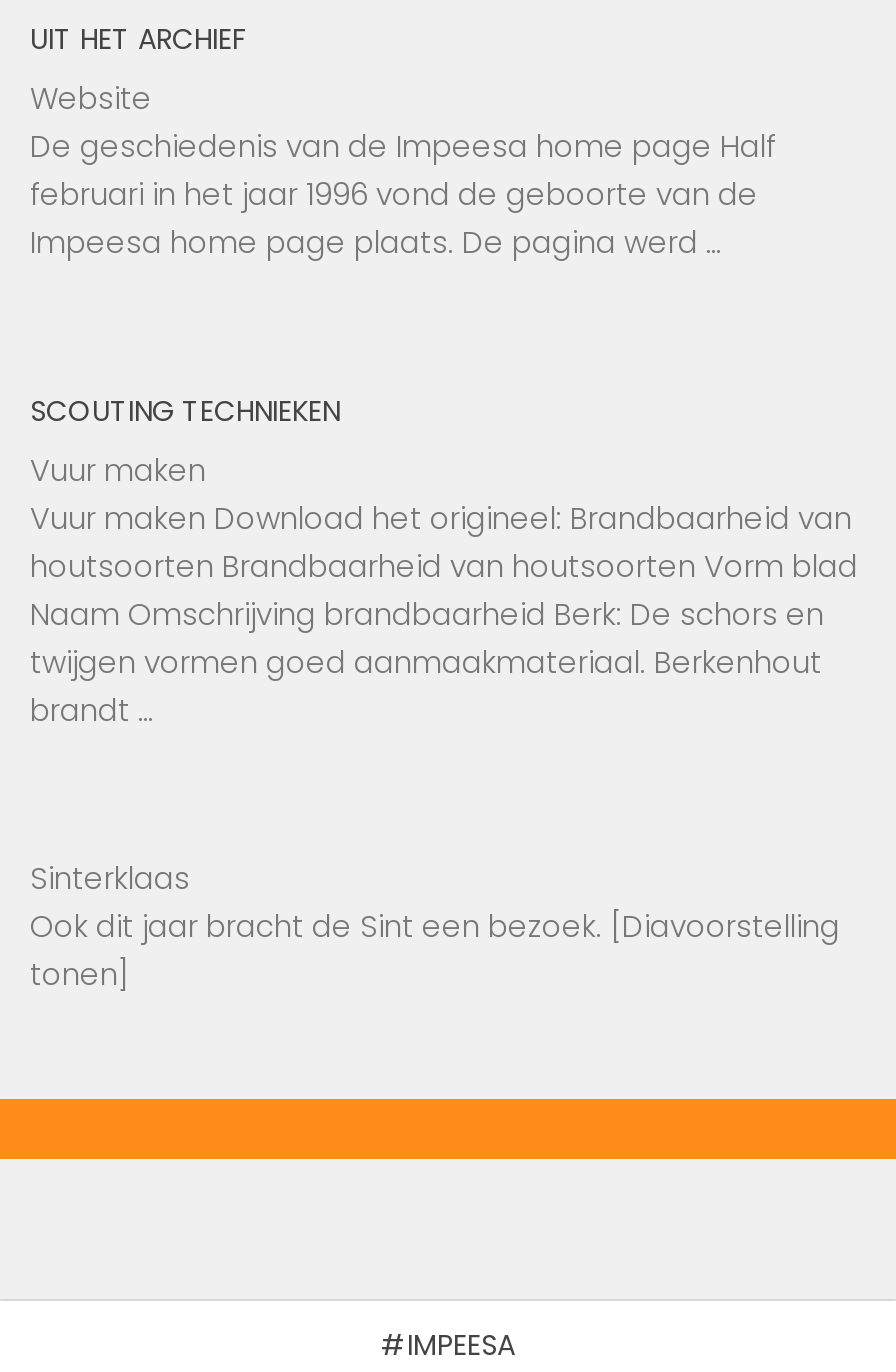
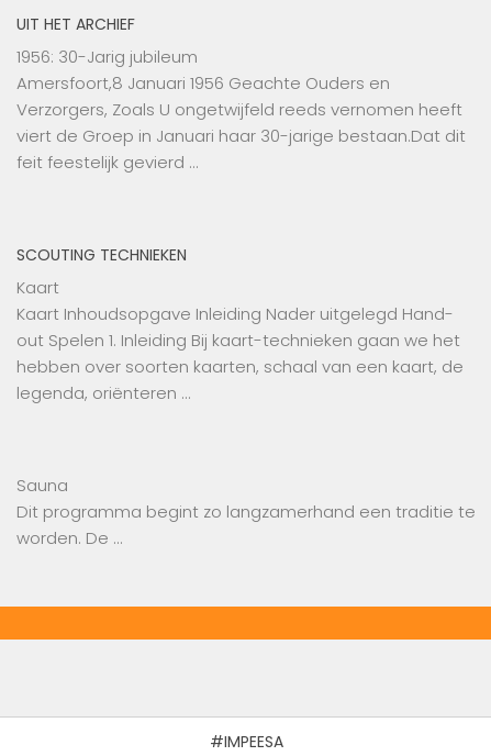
- Website
- De geschiedenis van de Impeesa home page Half
- februari in het jaar 1996 vond de geboorte van de
- Impeesa home page plaats. De pagina werd …
+ 1956: 30-Jarig jubileum
+ Amersfoort,8 Januari 1956 Geachte Ouders en
+ Verzorgers, Zoals U ongetwijfeld reeds vernomen heeft
+ viert de Groep in Januari haar 30-jarige bestaan.Dat dit
+ feit feestelijk gevierd …

moved down: SCOUTING TECHNIEKEN

- Vuur maken
- Vuur maken Download het origineel: Brandbaarheid van
- houtsoorten Brandbaarheid van houtsoorten Vorm blad
- Naam Omschrijving brandbaarheid Berk: De schors en
- twijgen vormen goed aanmaakmateriaal. Berkenhout
- brandt …
+ Kaart
+ Kaart Inhoudsopgave Inleiding Nader uitgelegd Hand-
+ out Spelen 1. Inleiding Bij kaart-technieken gaan we het
+ hebben over soorten kaarten, schaal van een kaart, de
+ legenda, oriënteren …

- Sinterklaas
- Ook dit jaar bracht de Sint een bezoek. [Diavoorstelling
- tonen]
+ Sauna
+ Dit programma begint zo langzamerhand een traditie te
+ worden. De …
